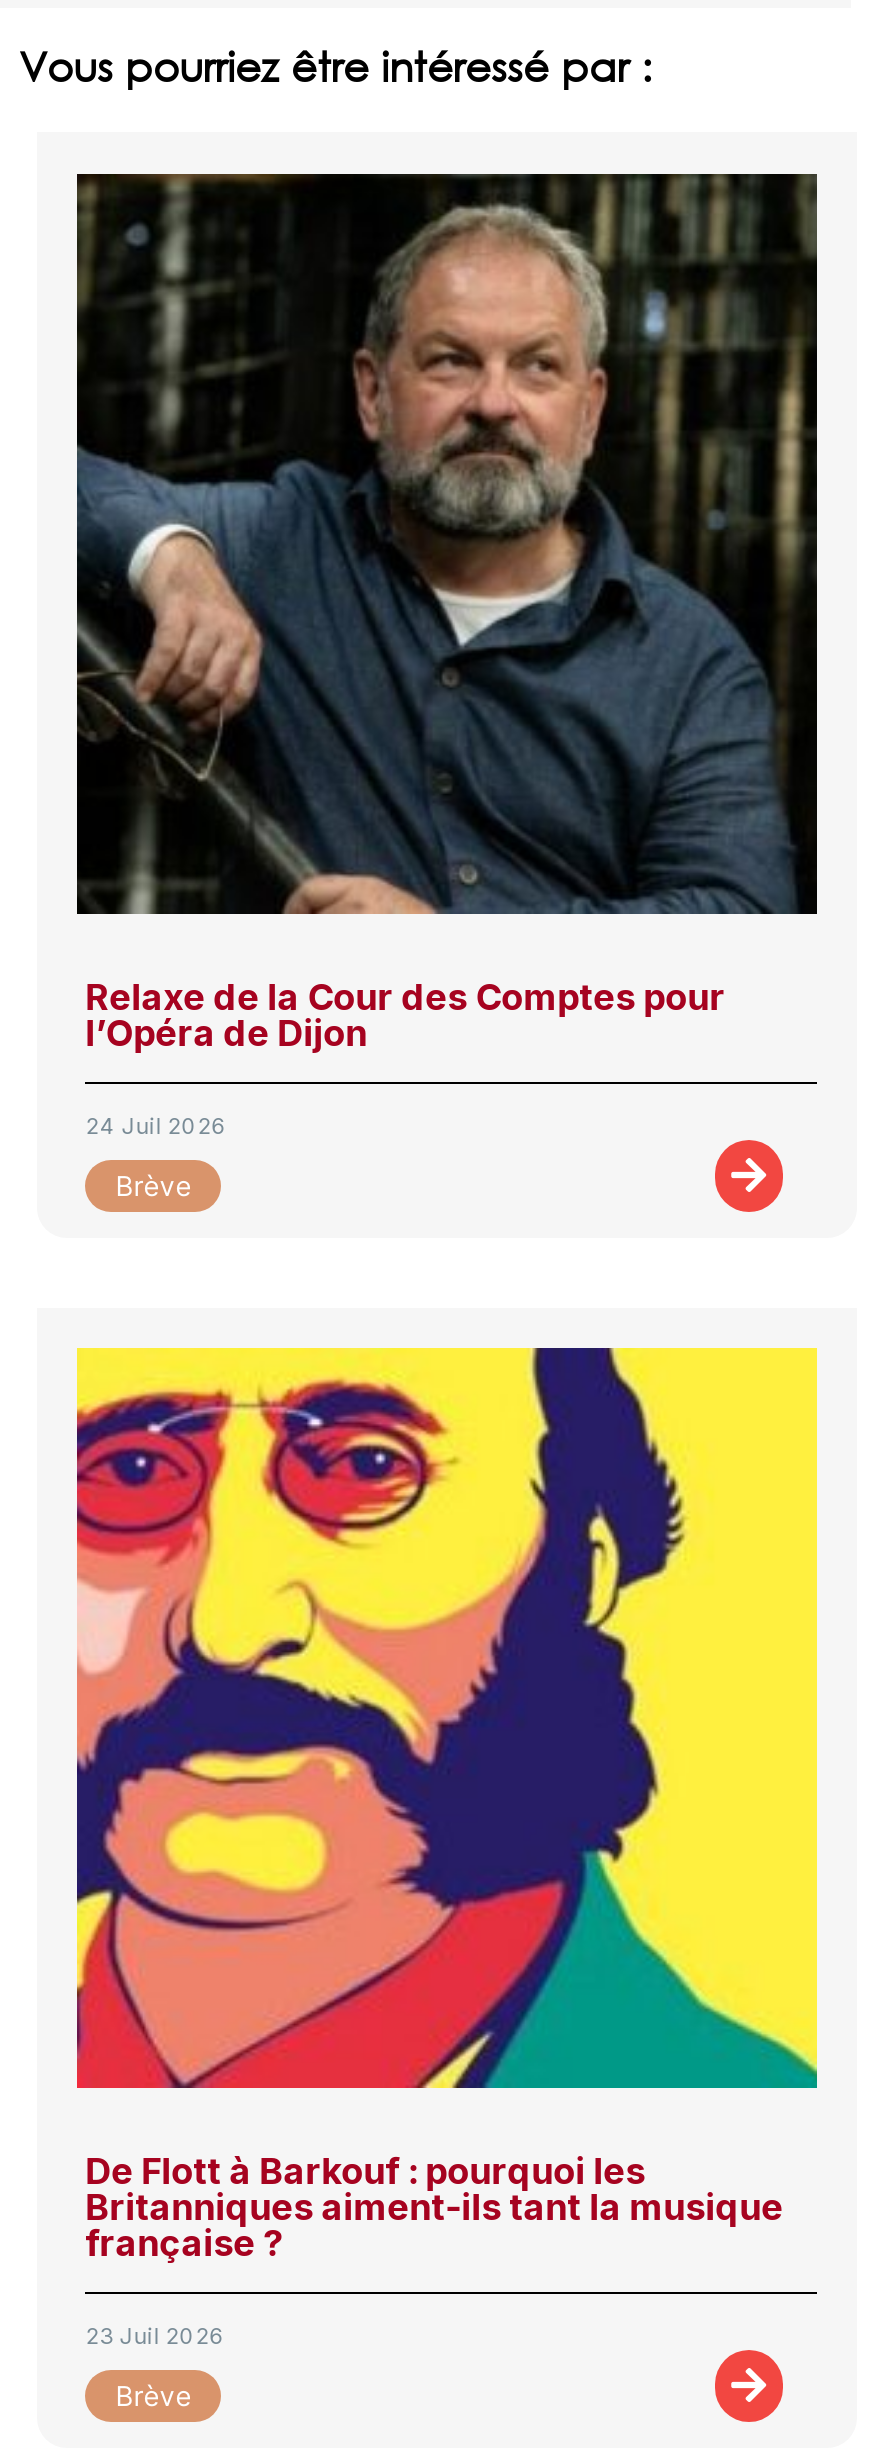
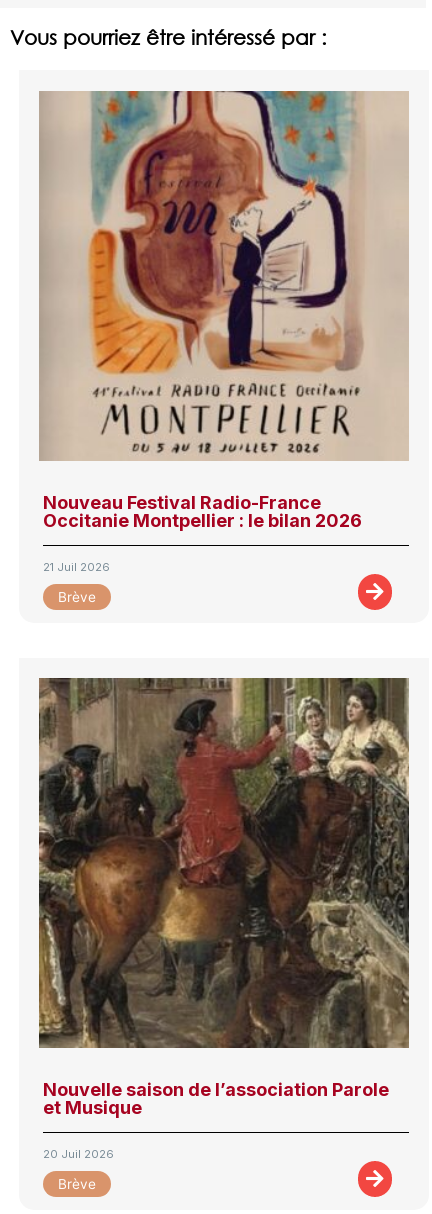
- [image]
- Relaxe de la Cour des Comptes pour
- l’Opéra de Dijon
+ [image]
+ Nouveau Festival Radio-France
+ Occitanie Montpellier : le bilan 2026

- 24 Juil 2026
+ 21 Juil 2026

- [image]
- De Flott à Barkouf : pourquoi les
- Britanniques aiment-ils tant la musique
- française ?
+ [image]
+ Nouvelle saison de l’association Parole
+ et Musique

- 23 Juil 2026
+ 20 Juil 2026
